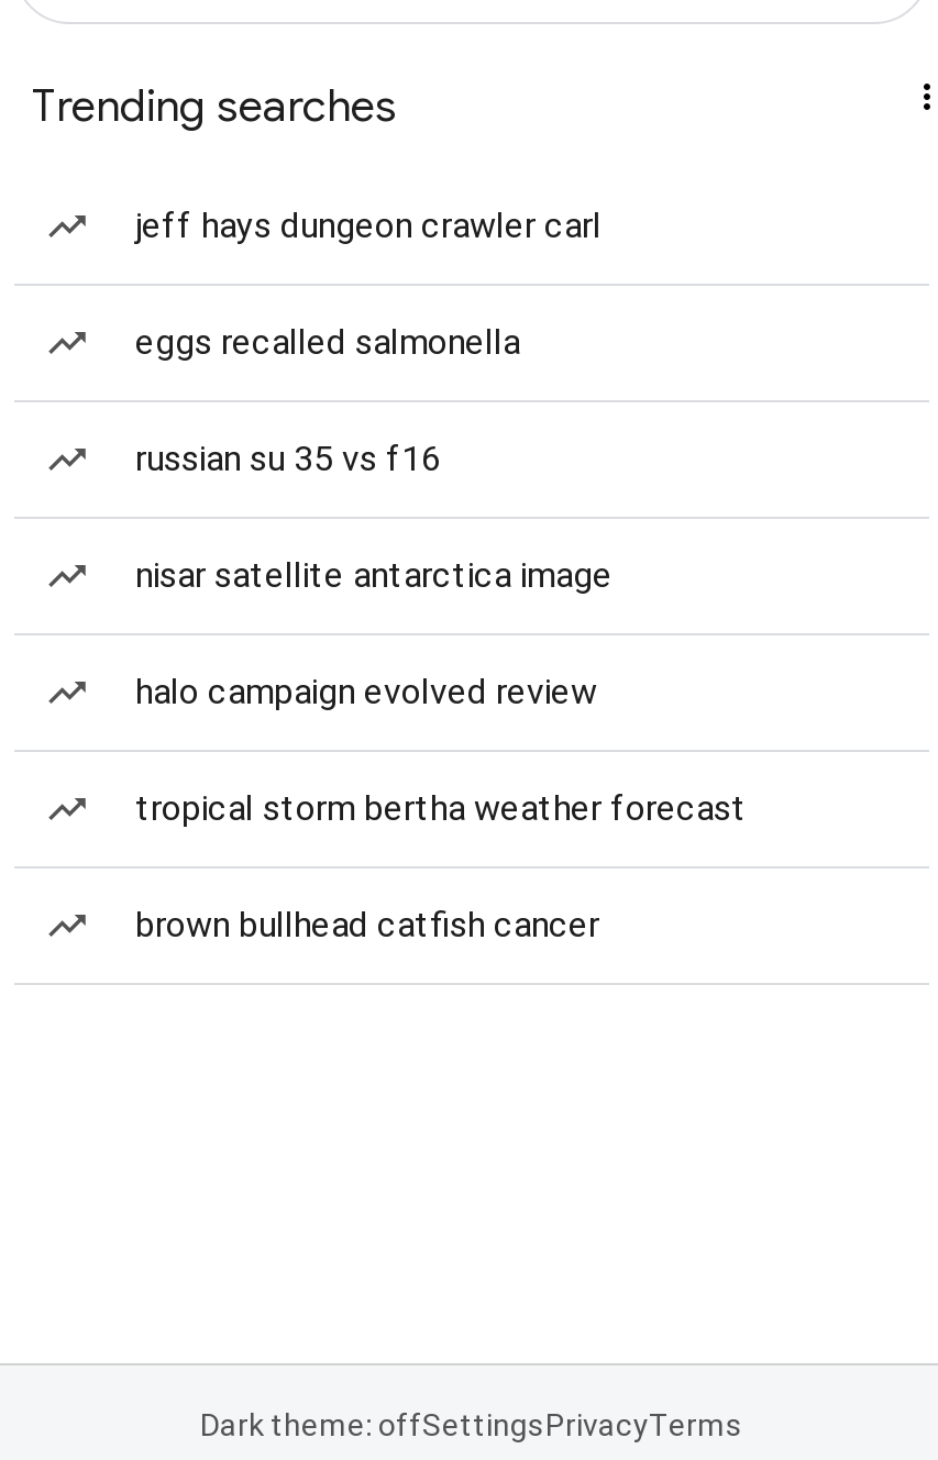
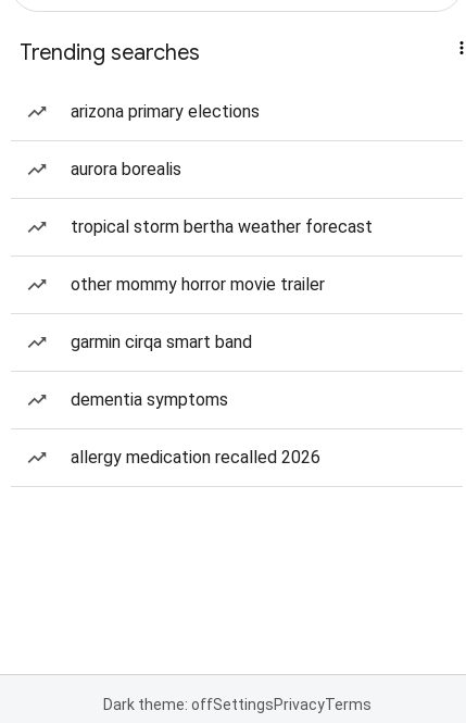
- jeff hays dungeon crawler carl
- eggs recalled salmonella
- russian su 35 vs f16
- nisar satellite antarctica image
- halo campaign evolved review
+ arizona primary elections
+ aurora borealis

moved up: tropical storm bertha weather forecast

- brown bullhead catfish cancer
+ other mommy horror movie trailer
+ garmin cirqa smart band
+ dementia symptoms
+ allergy medication recalled 2026
